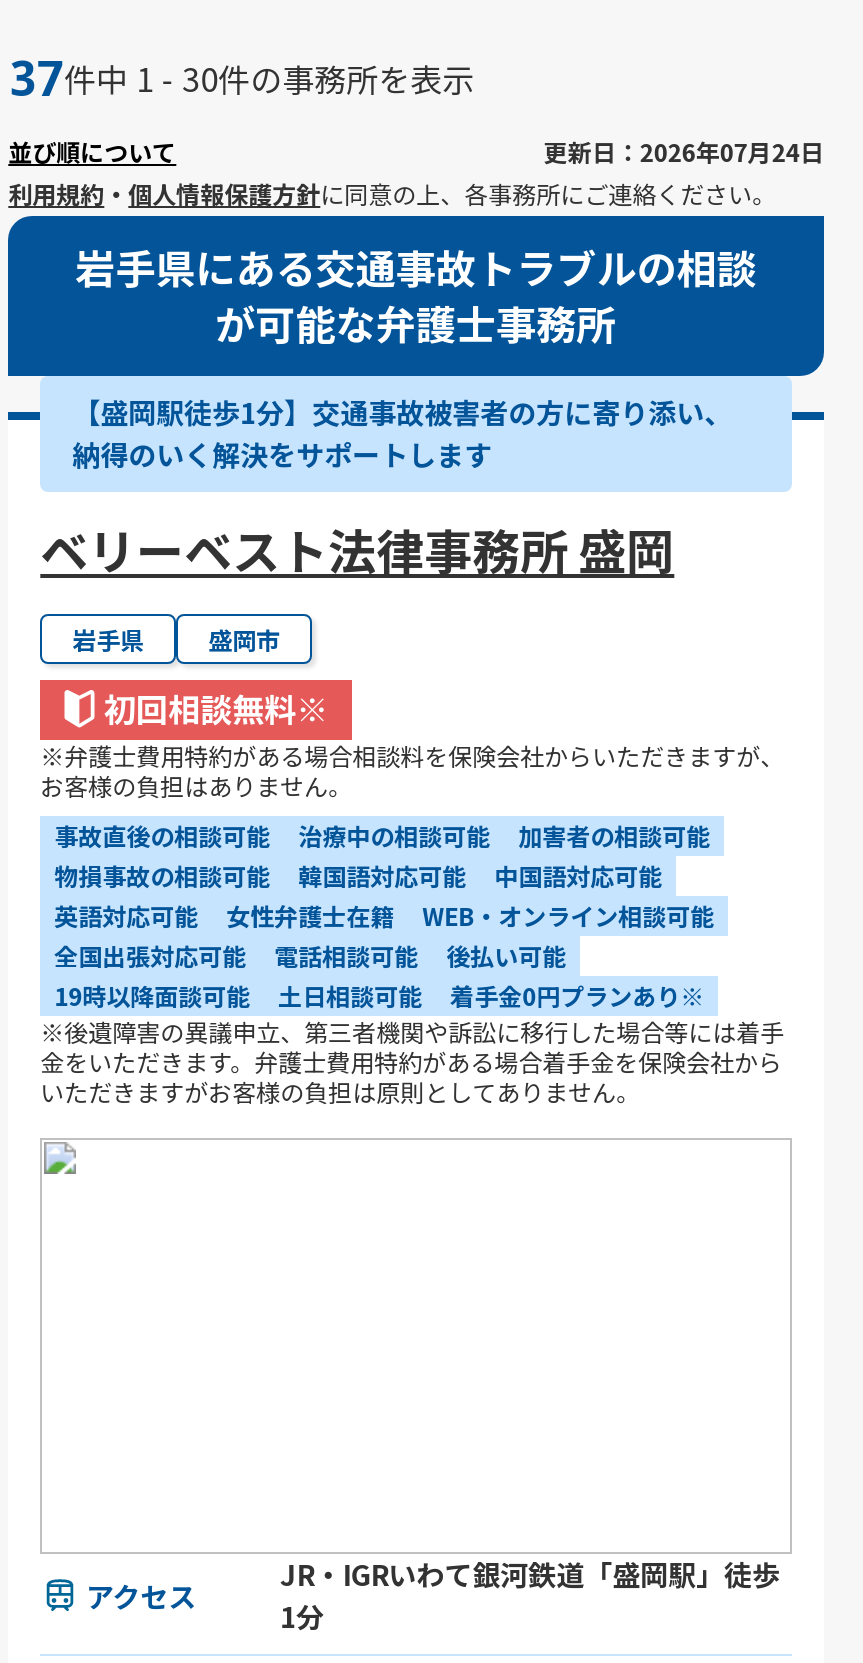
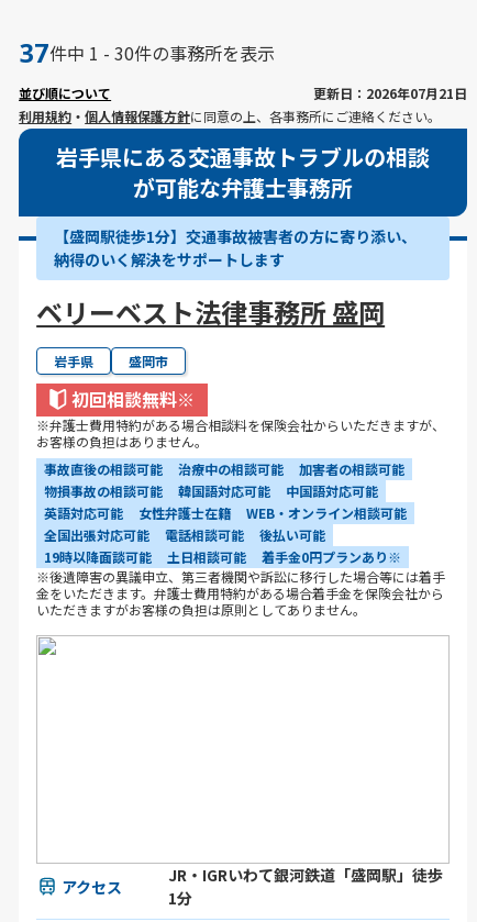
- 更新日：2026年07月24日
+ 更新日：2026年07月21日
